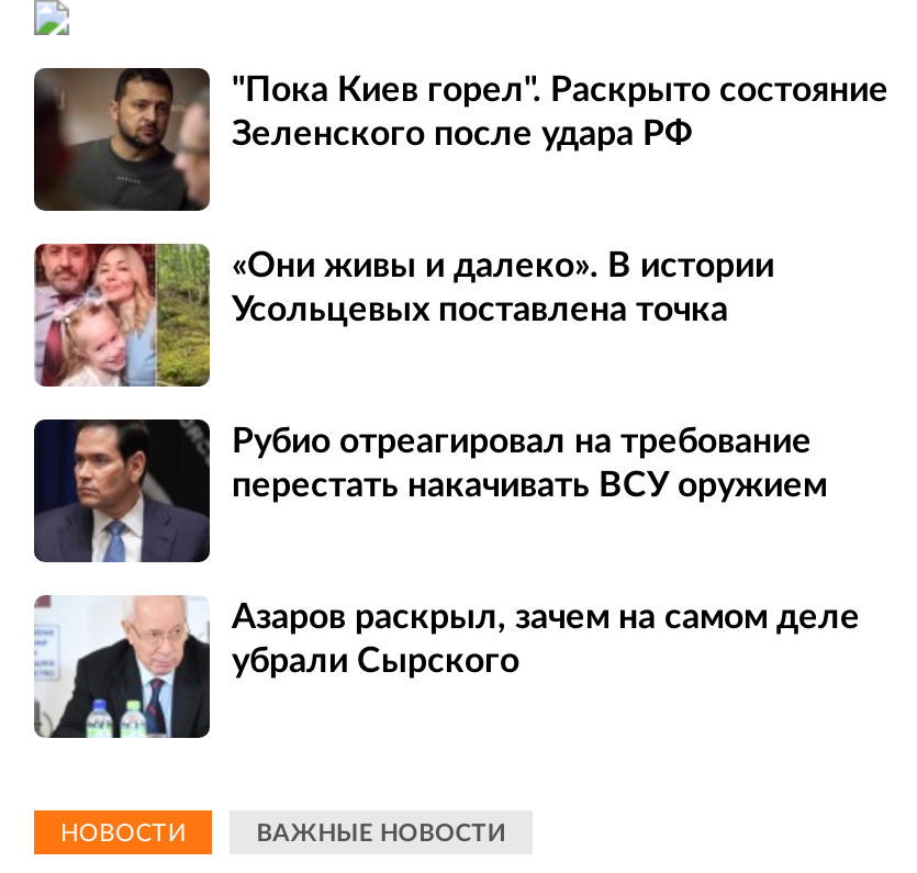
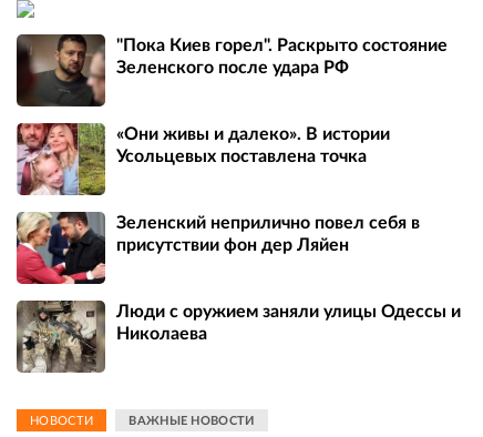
- [image]
- Рубио отреагировал на требование
- перестать накачивать ВСУ оружием
+ [image]
+ Зеленский неприлично повел cебя в
+ присутствии фон дер Ляйен

- [image]
- Азаров раскрыл, зачем на самом деле
- убрали Сырского
+ [image]
+ Люди с оружием заняли улицы Одессы и
+ Николаева
